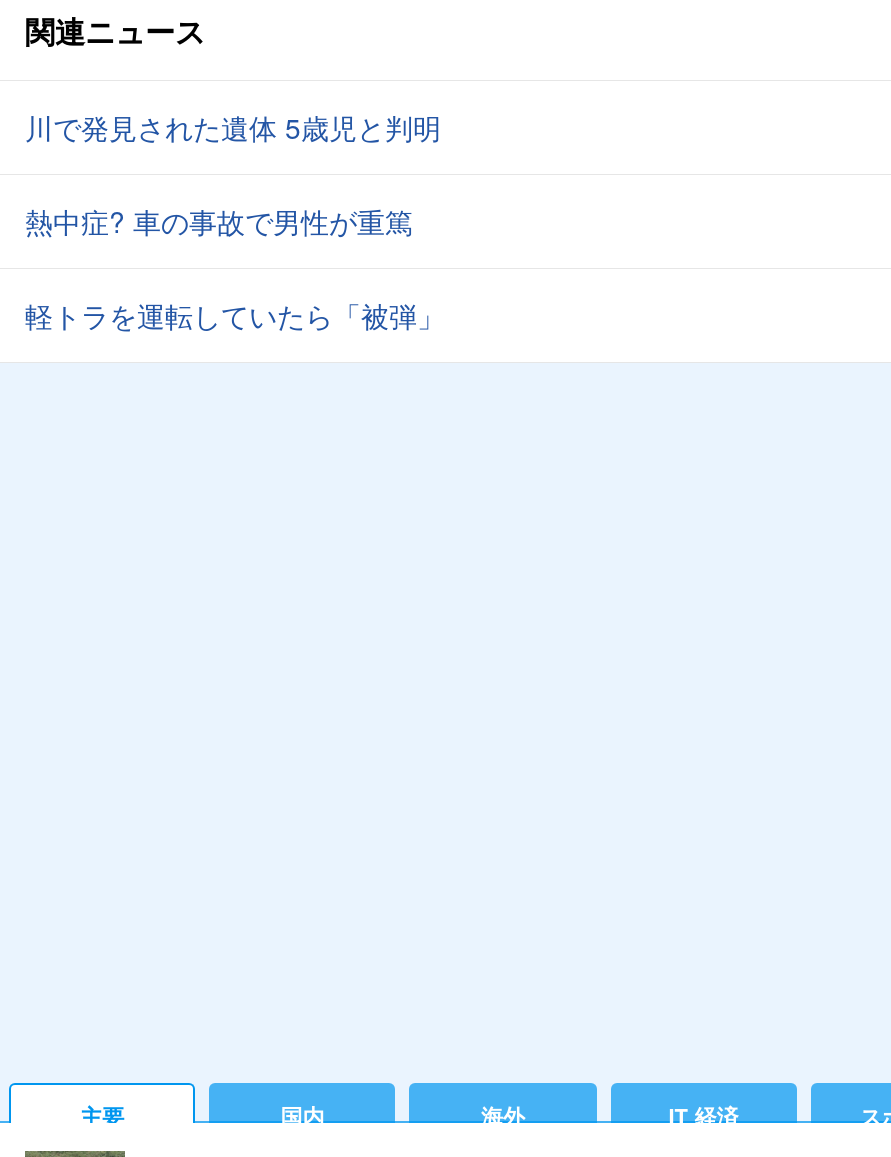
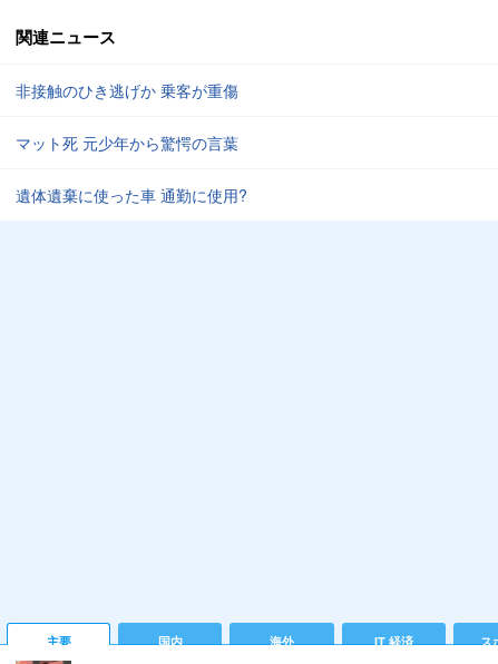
- 川で発見された遺体 5歳児と判明
+ 非接触のひき逃げか 乗客が重傷

- 熱中症? 車の事故で男性が重篤
+ マット死 元少年から驚愕の言葉

- 軽トラを運転していたら「被弾」
+ 遺体遺棄に使った車 通勤に使用?
